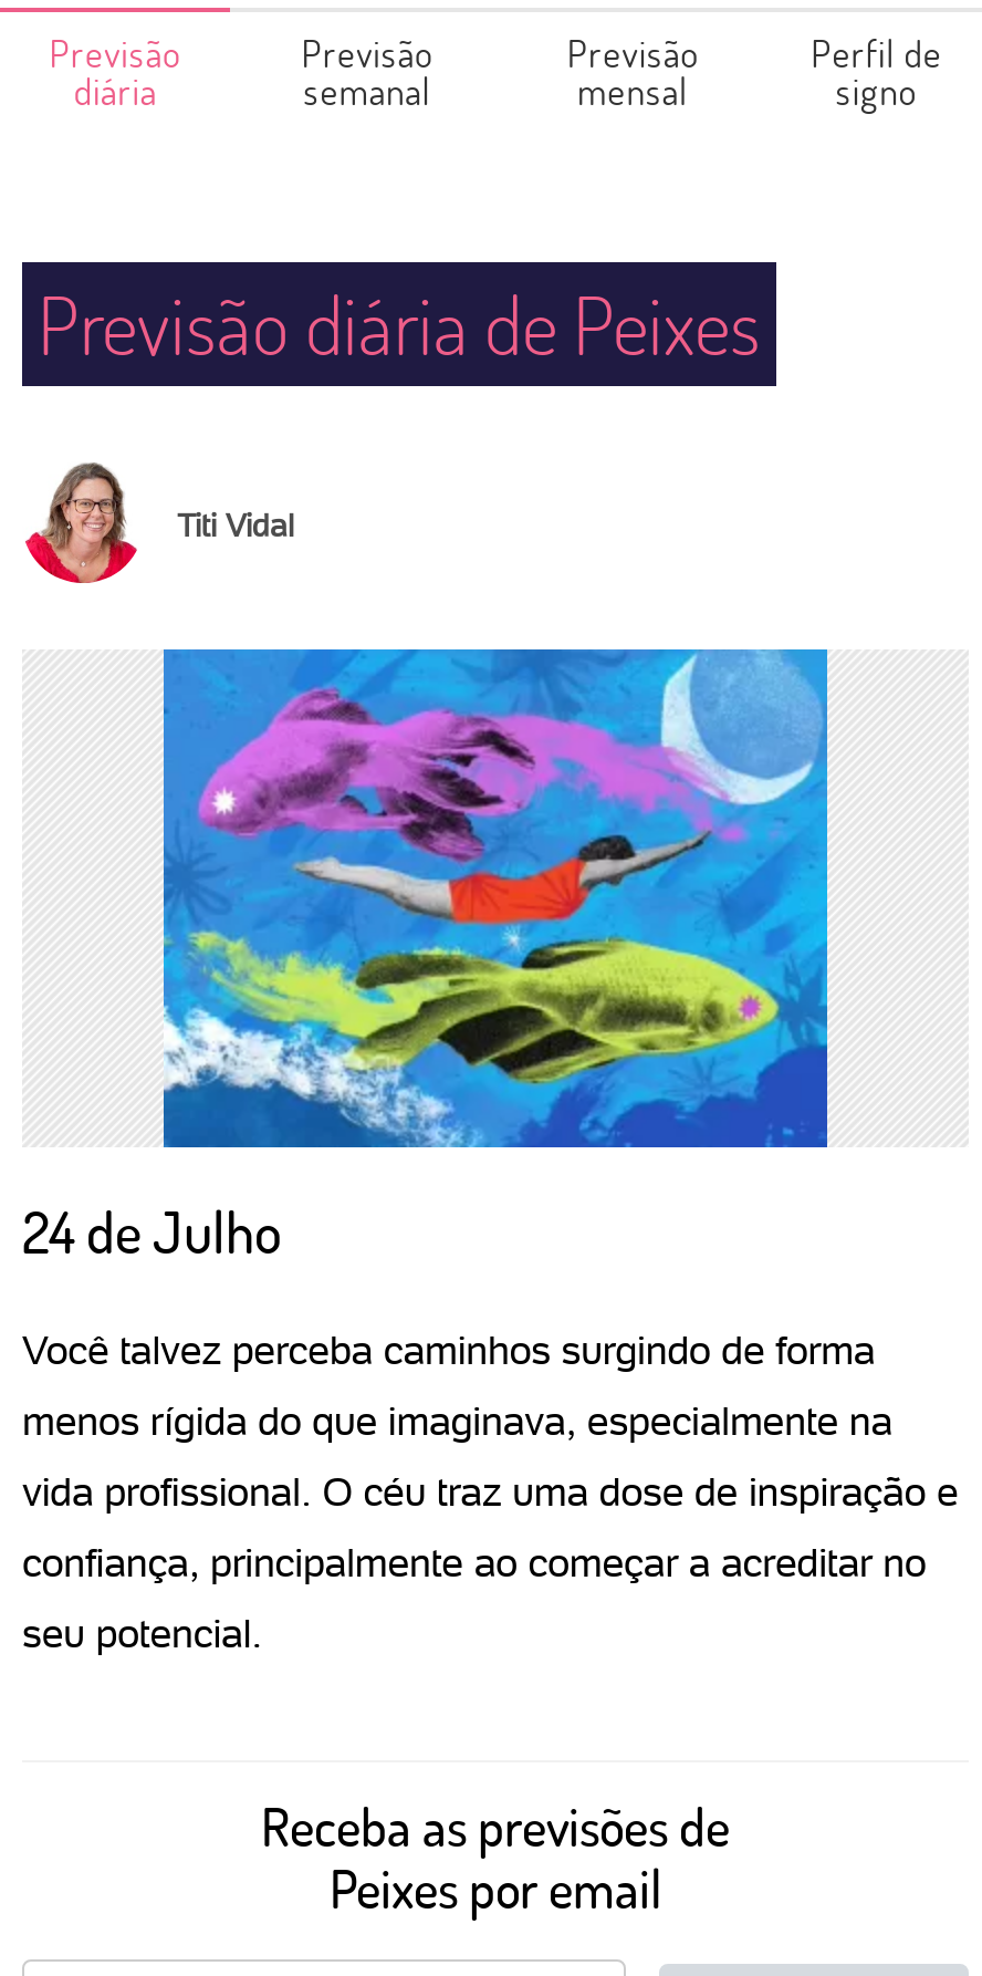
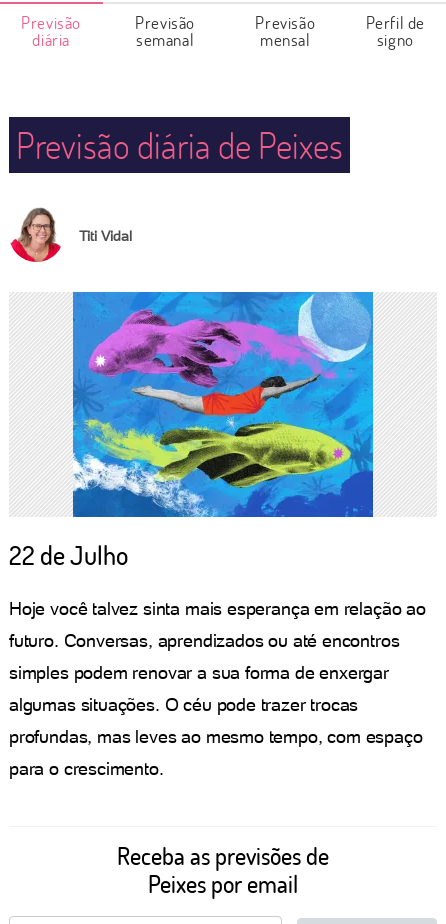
- 24 de Julho
- Você talvez perceba caminhos surgindo de forma
- menos rígida do que imaginava, especialmente na
- vida profissional. O céu traz uma dose de inspiração e
- confiança, principalmente ao começar a acreditar no
- seu potencial.
+ 22 de Julho
+ Hoje você talvez sinta mais esperança em relação ao
+ futuro. Conversas, aprendizados ou até encontros
+ simples podem renovar a sua forma de enxergar
+ algumas situações. O céu pode trazer trocas
+ profundas, mas leves ao mesmo tempo, com espaço
+ para o crescimento.
